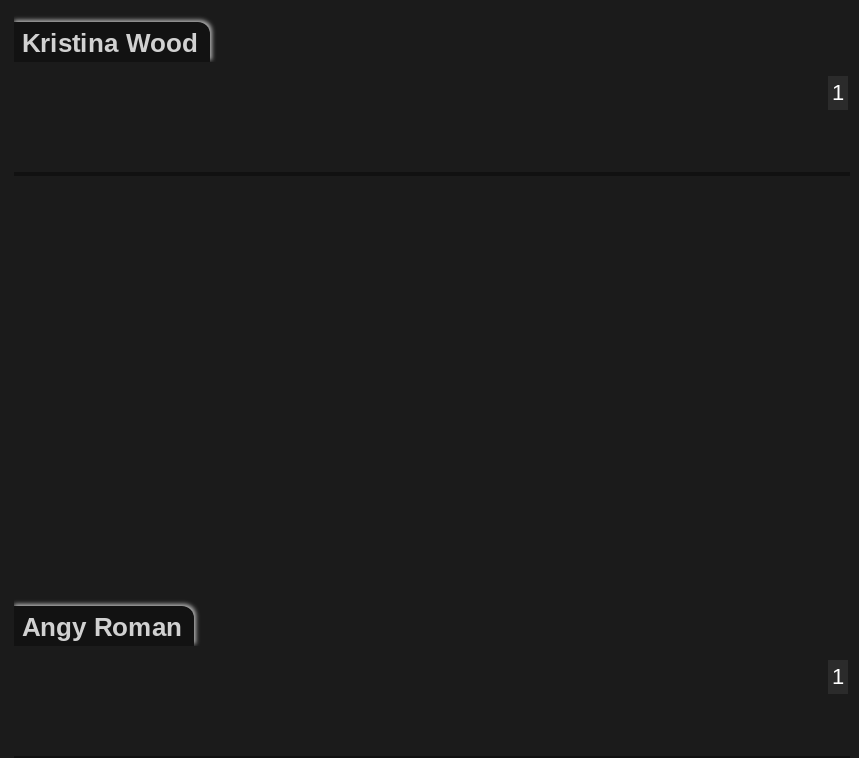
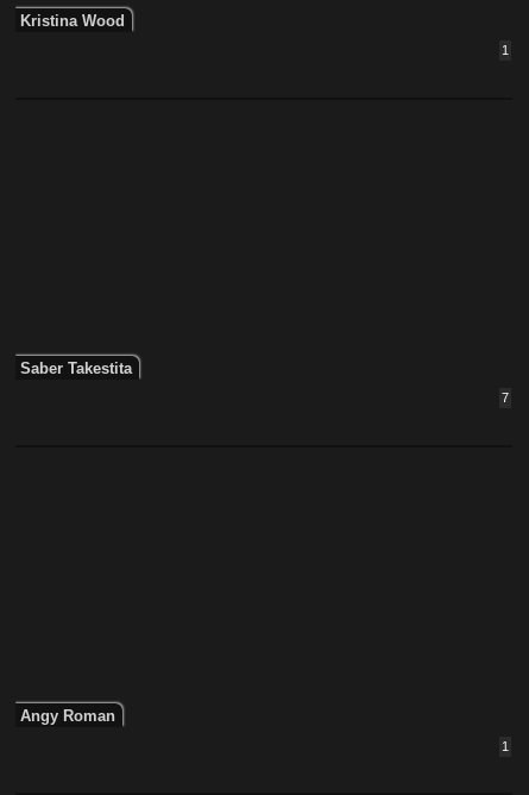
+ Saber Takestita
+ 7
